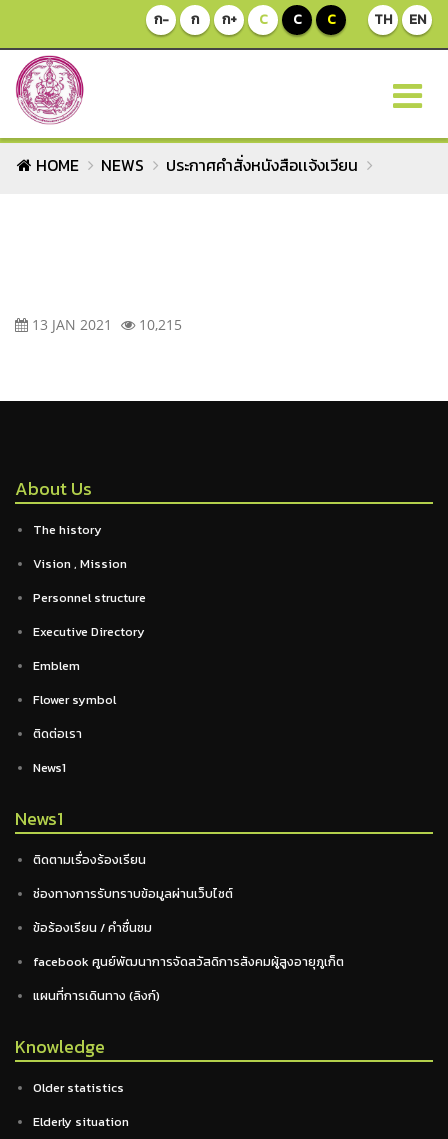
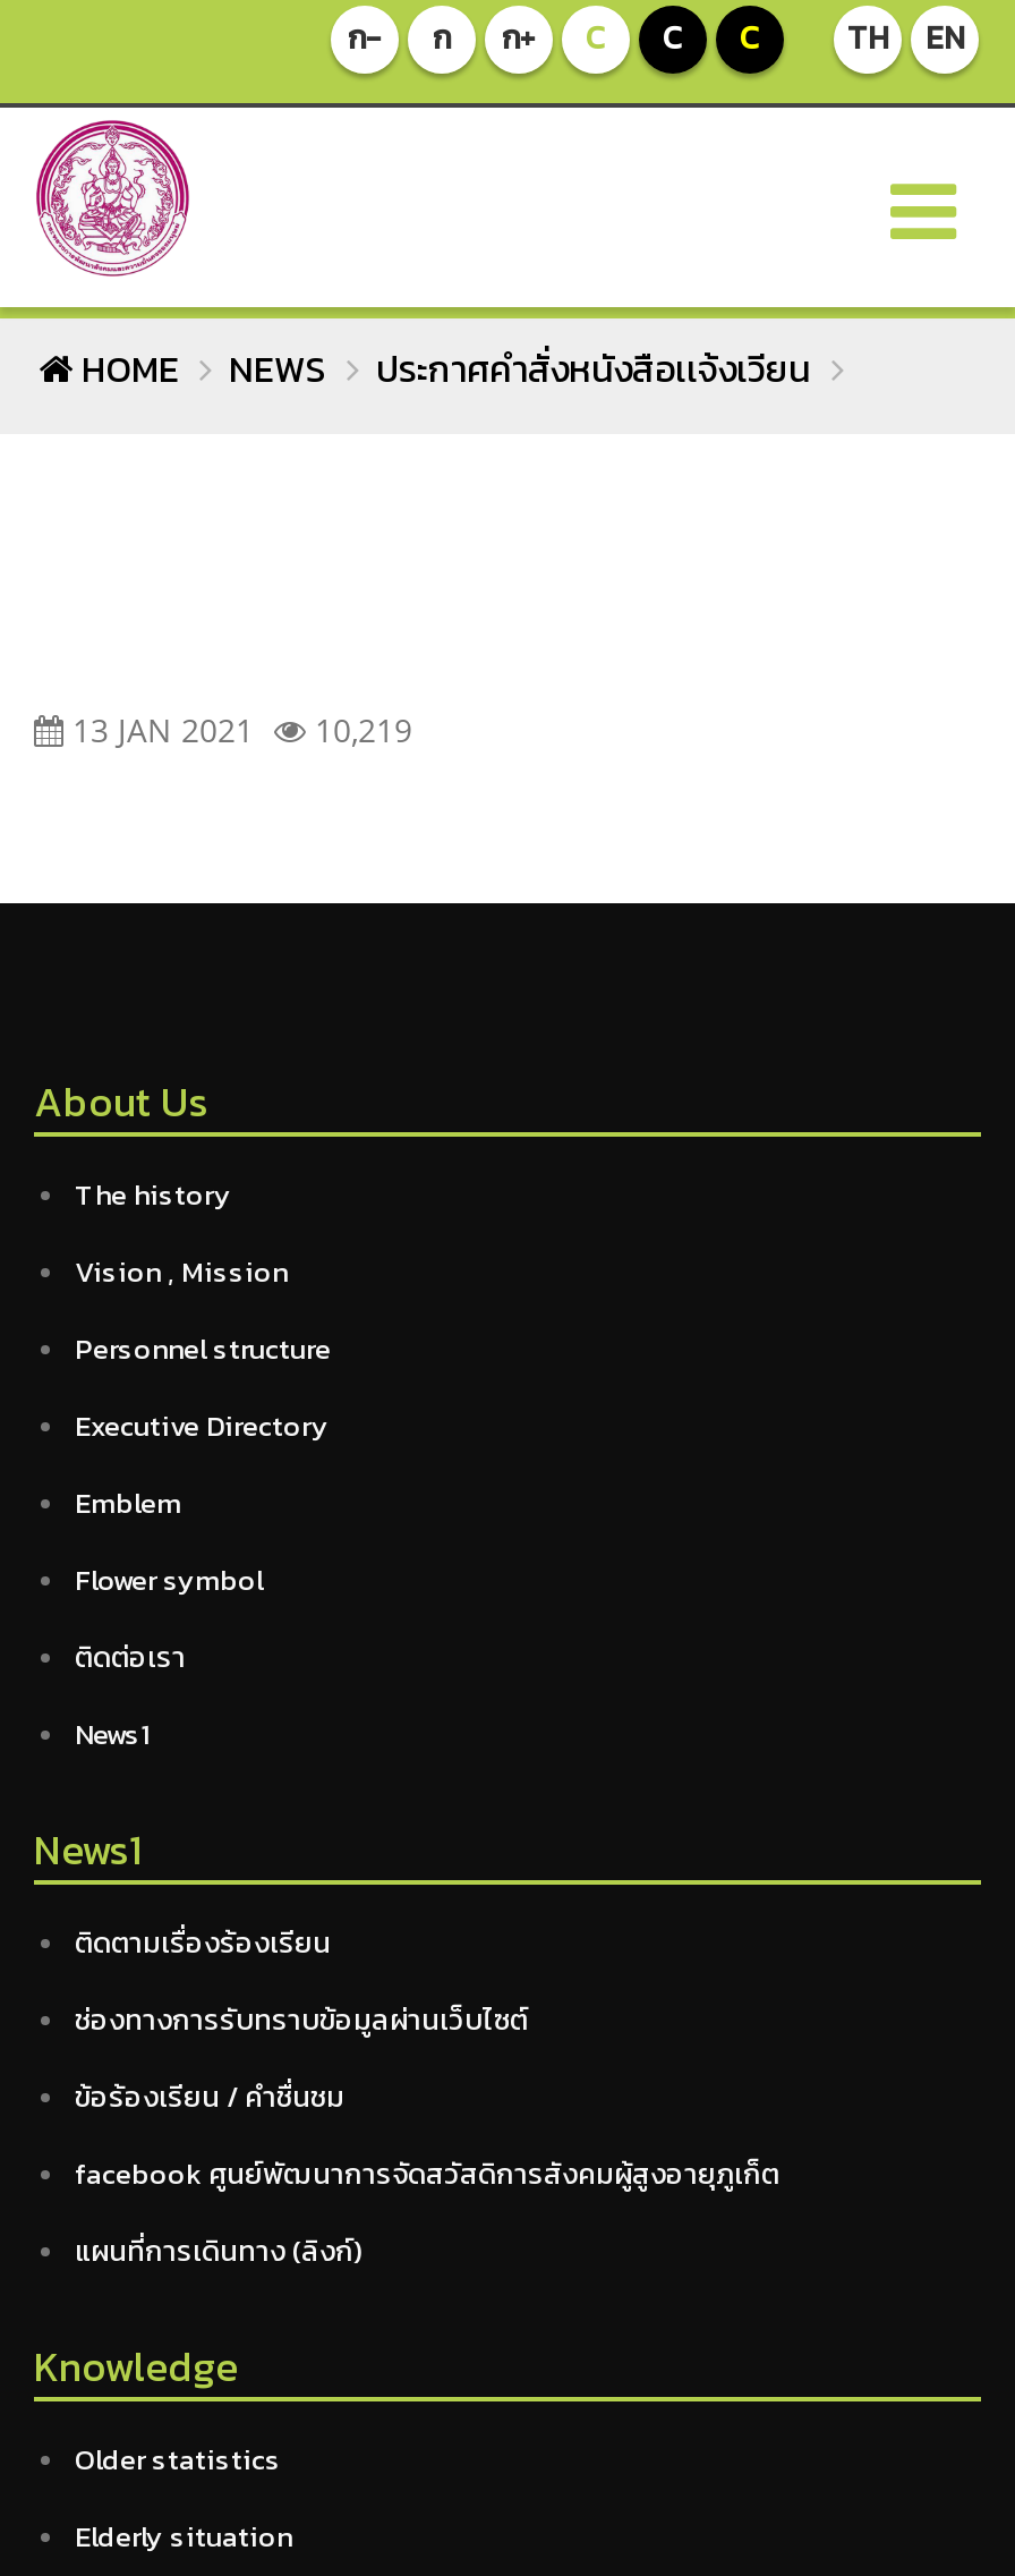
- 13 JAN 2021 10,215
+ 13 JAN 2021 10,219
